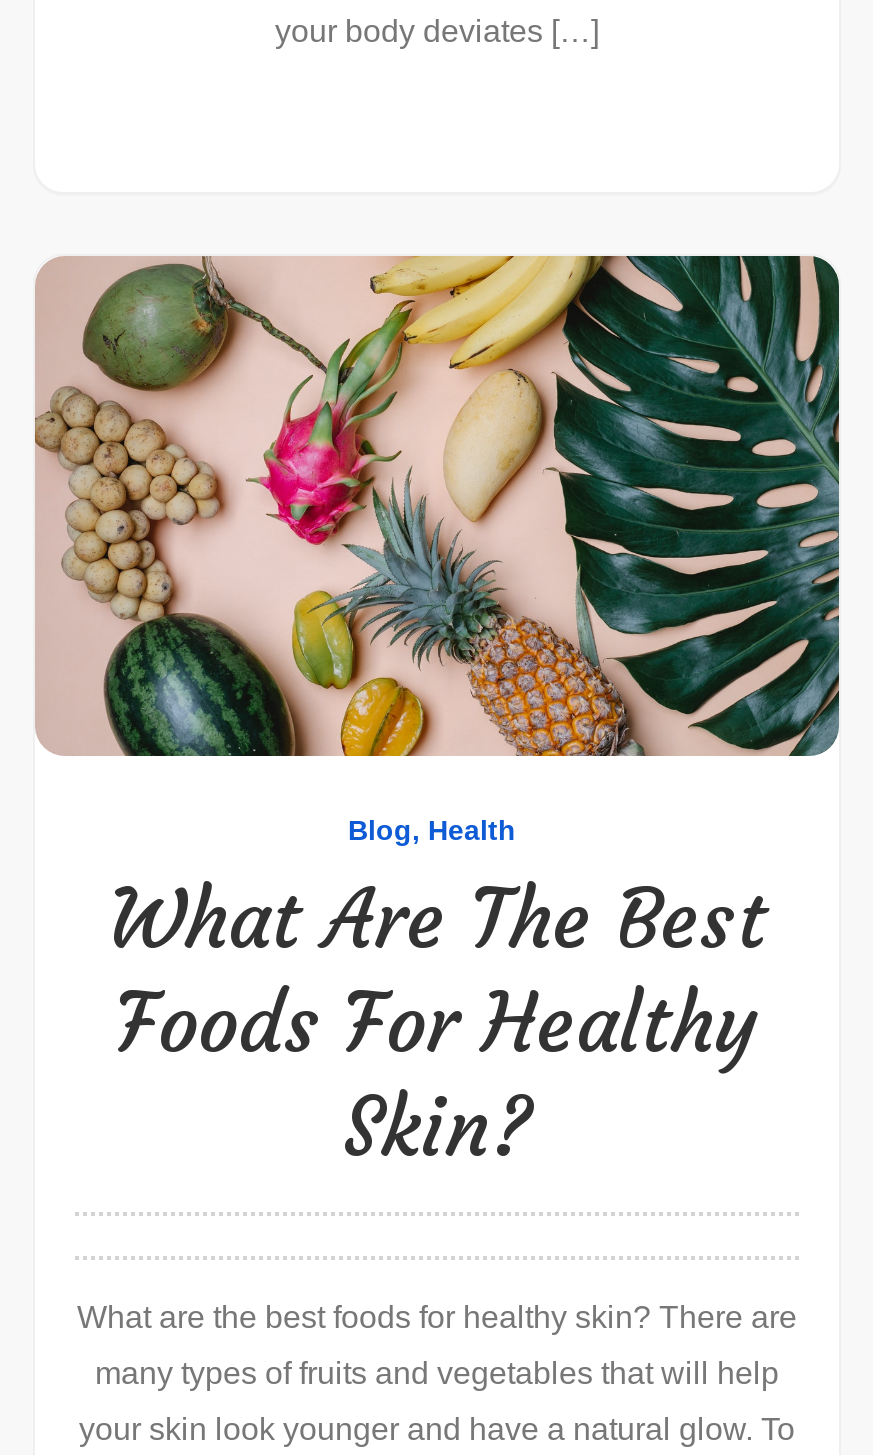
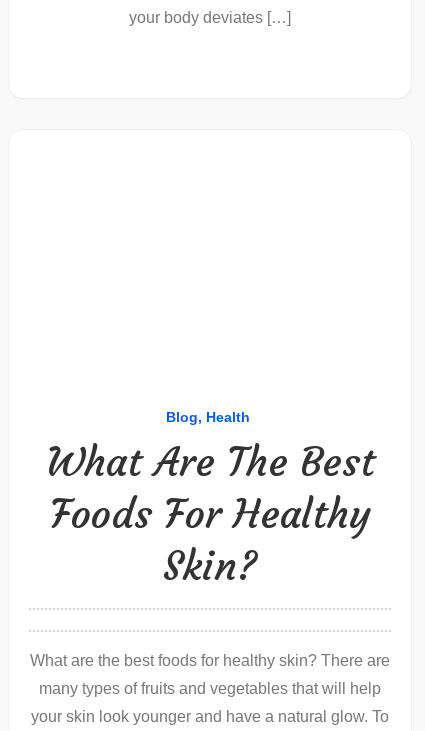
- [image]
